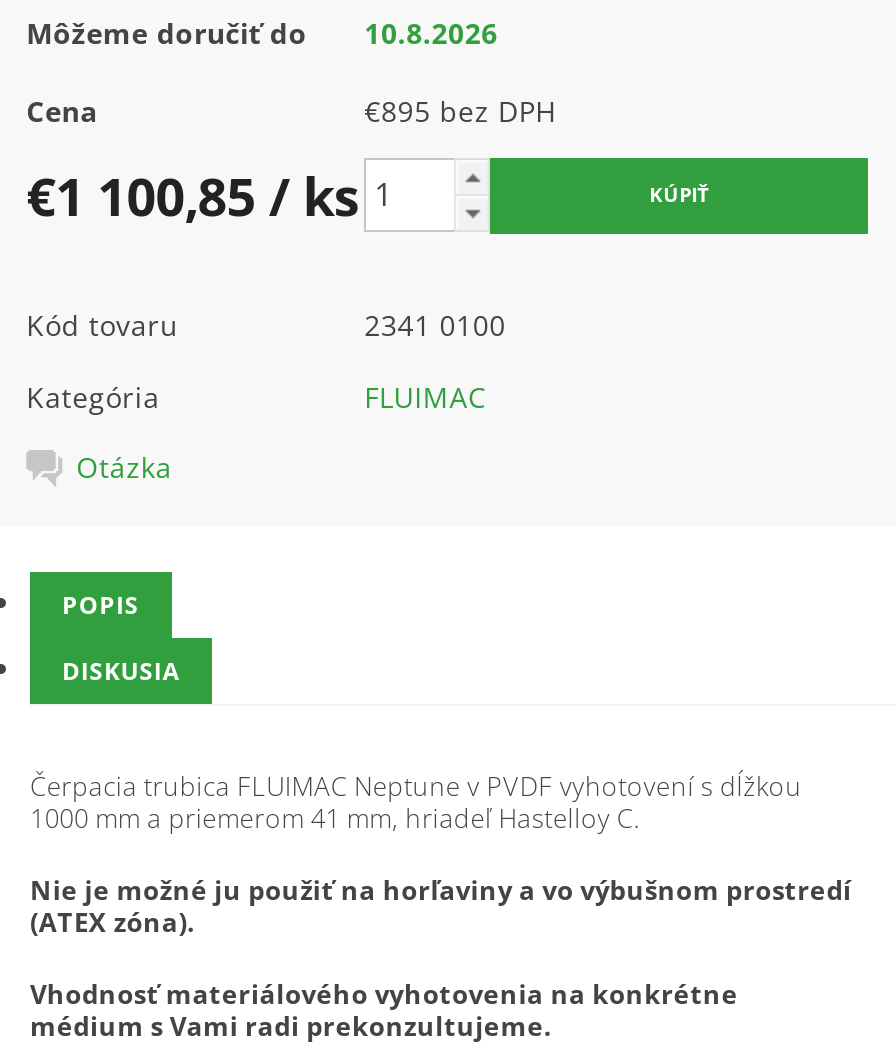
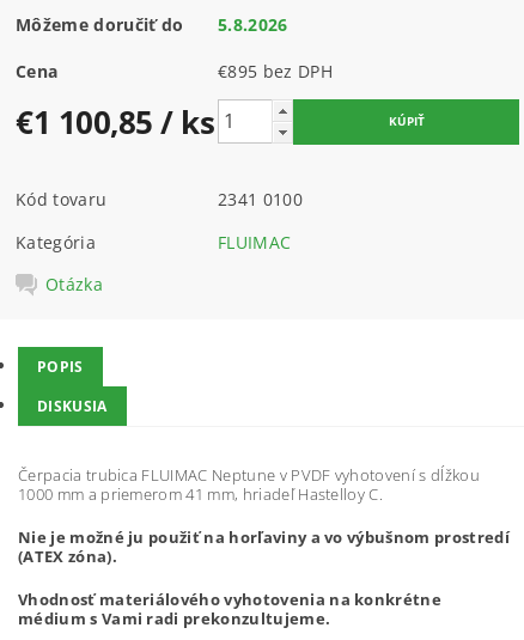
- Môžeme doručiť do 10.8.2026
+ Môžeme doručiť do 5.8.2026
